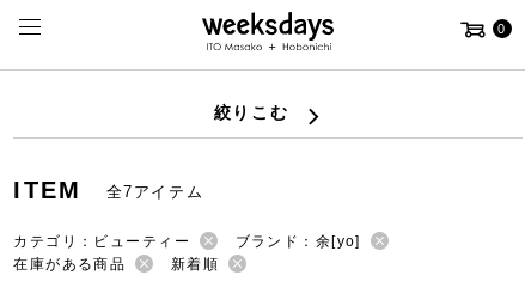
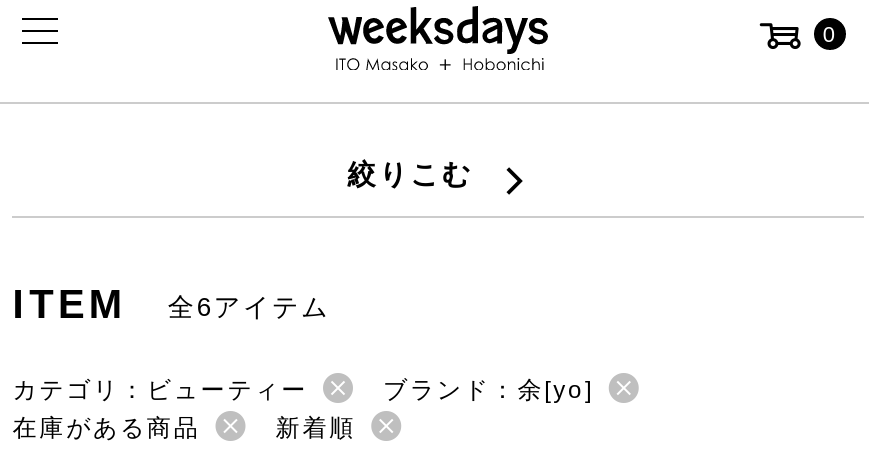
- ITEM 全7アイテム
+ ITEM 全6アイテム
